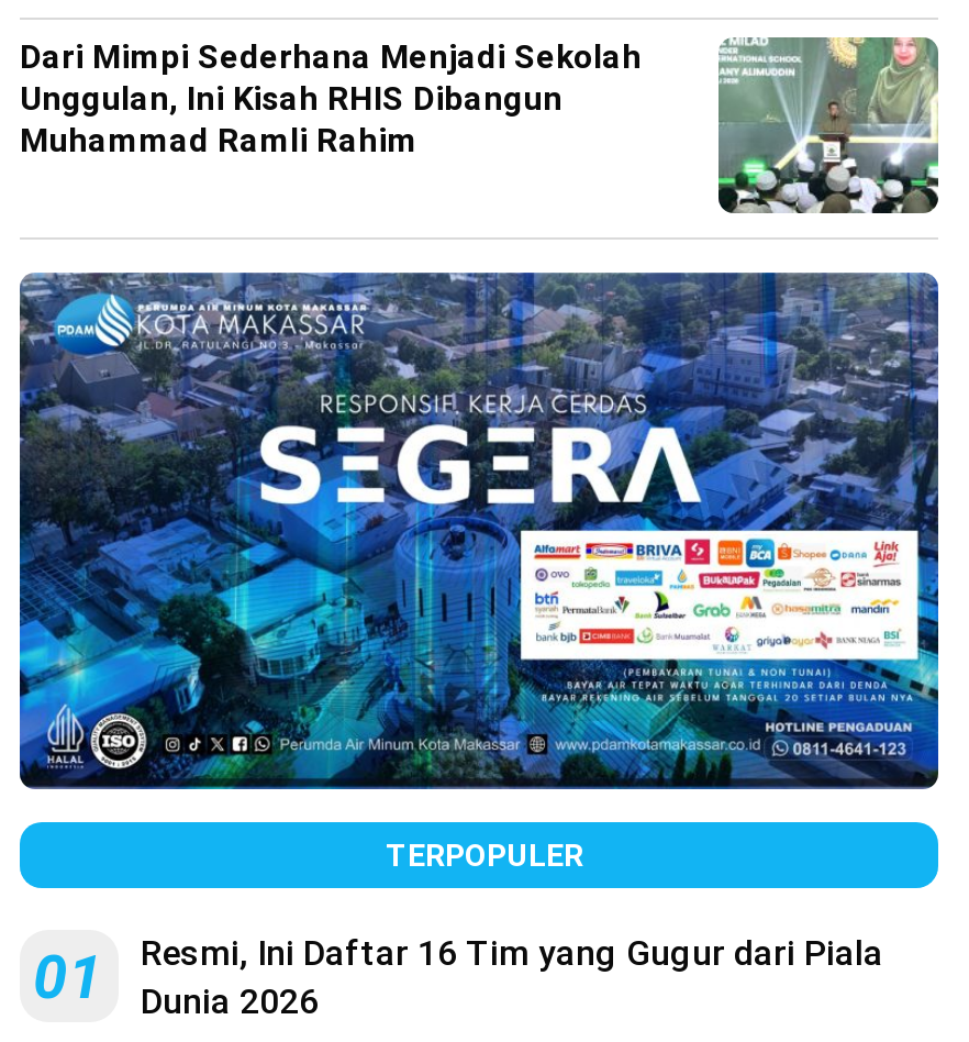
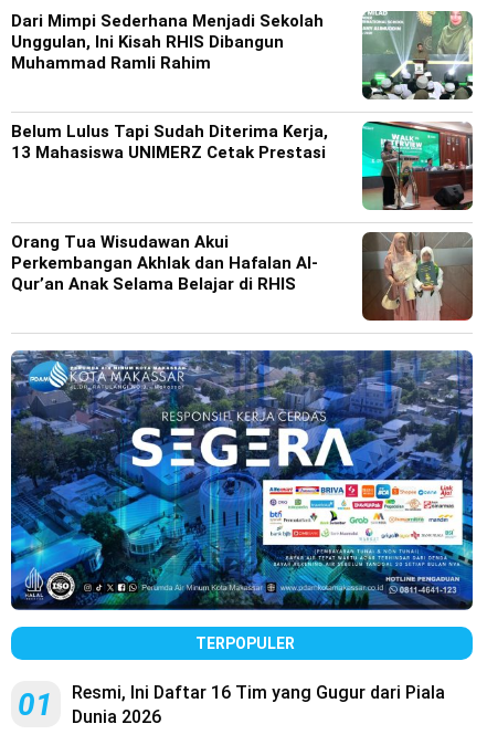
+ [image]
+ Belum Lulus Tapi Sudah Diterima Kerja,
+ 13 Mahasiswa UNIMERZ Cetak Prestasi

+ [image]
+ Orang Tua Wisudawan Akui
+ Perkembangan Akhlak dan Hafalan Al-
+ Qur’an Anak Selama Belajar di RHIS
